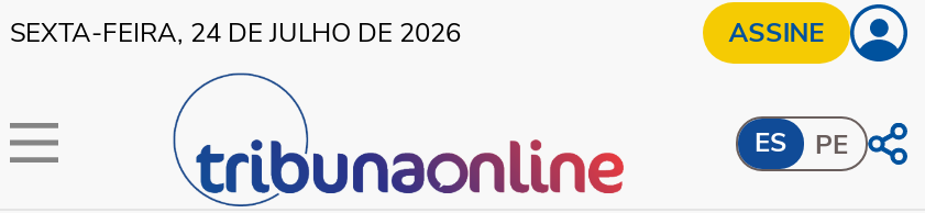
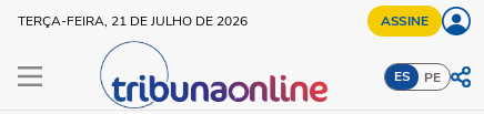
- SEXTA-FEIRA, 24 DE JULHO DE 2026
+ TERÇA-FEIRA, 21 DE JULHO DE 2026
